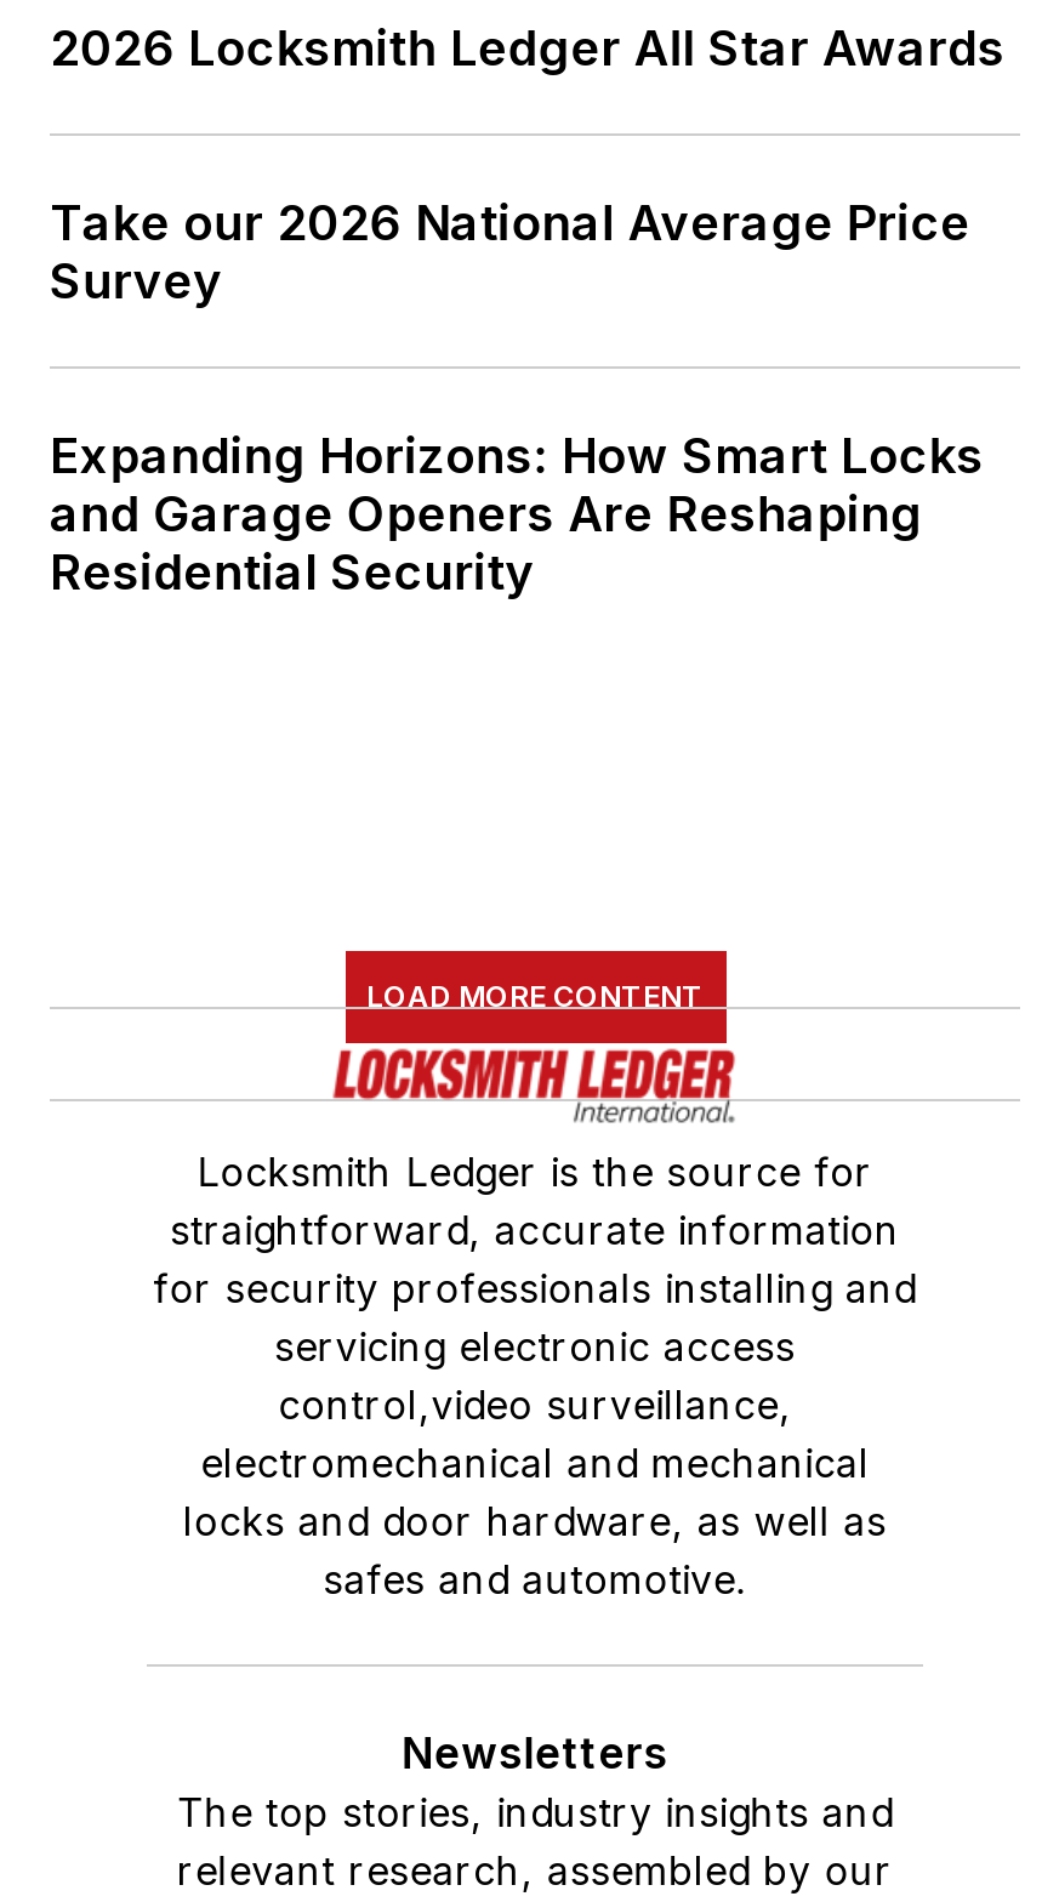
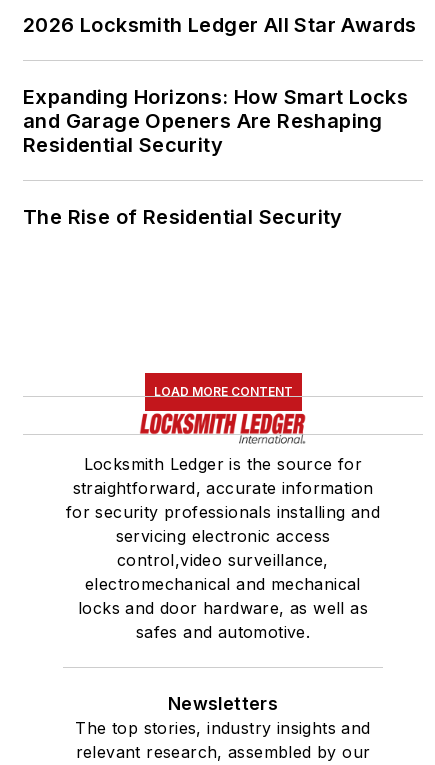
- Take our 2026 National Average Price
- Survey

moved up: Expanding Horizons: How Smart Locks | and Garage Openers Are Reshaping | Residential Security

+ The Rise of Residential Security
